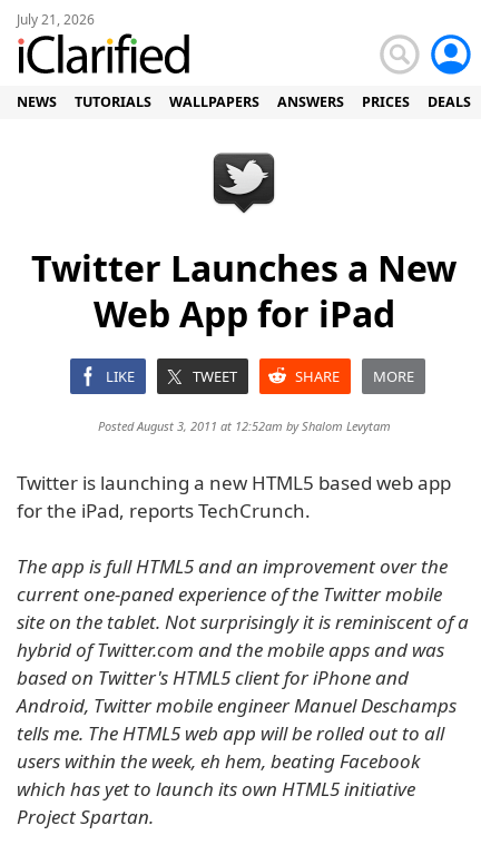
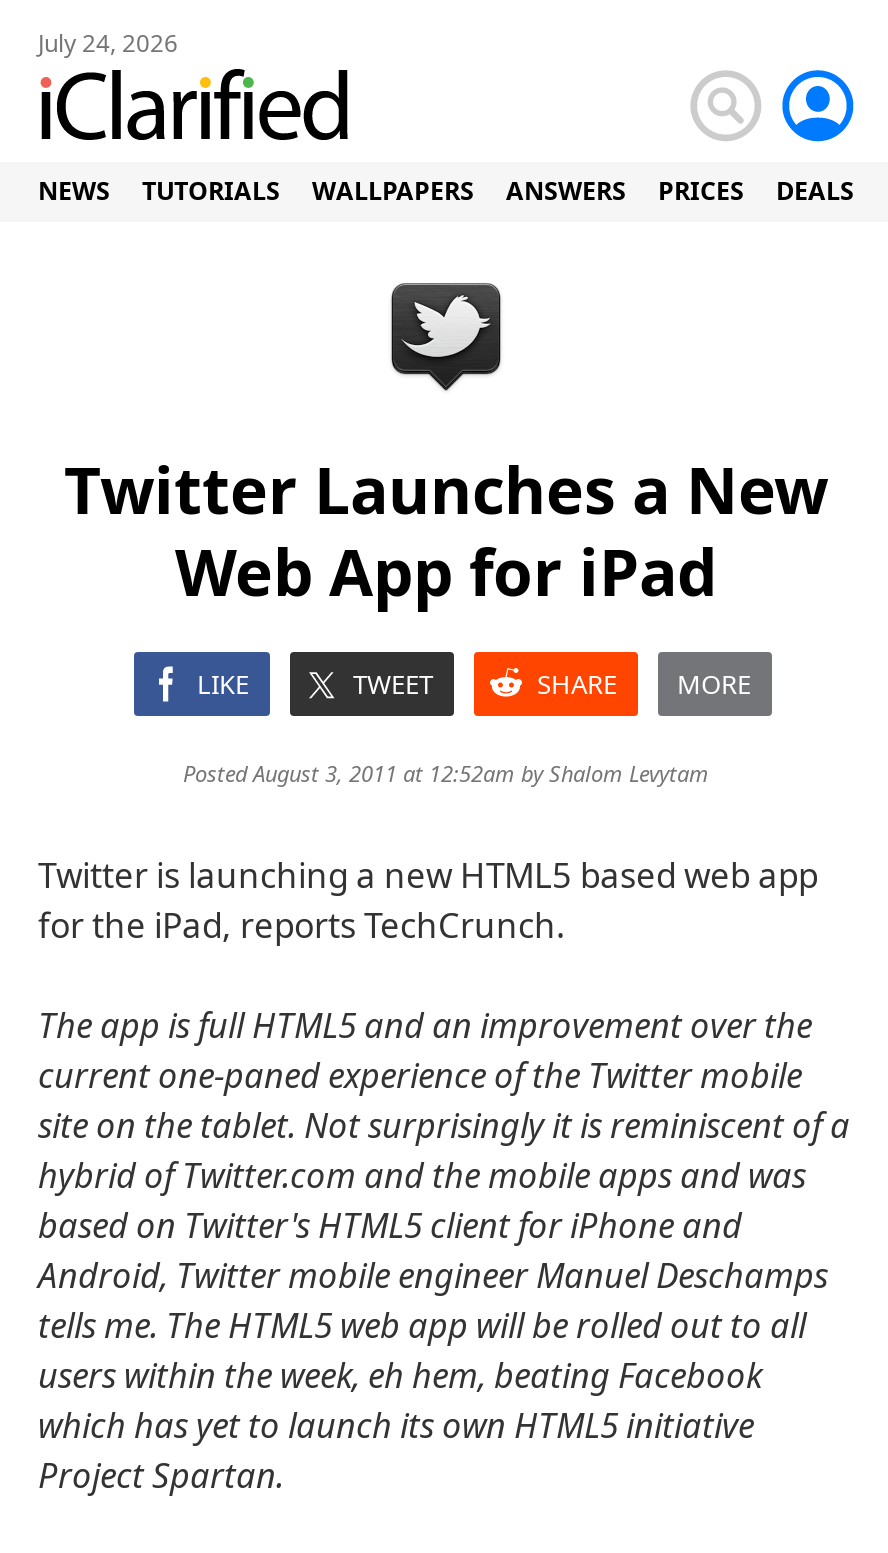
- July 21, 2026
+ July 24, 2026
